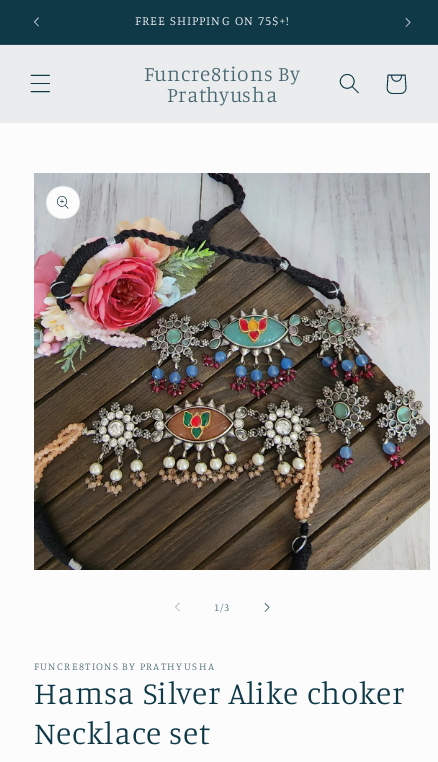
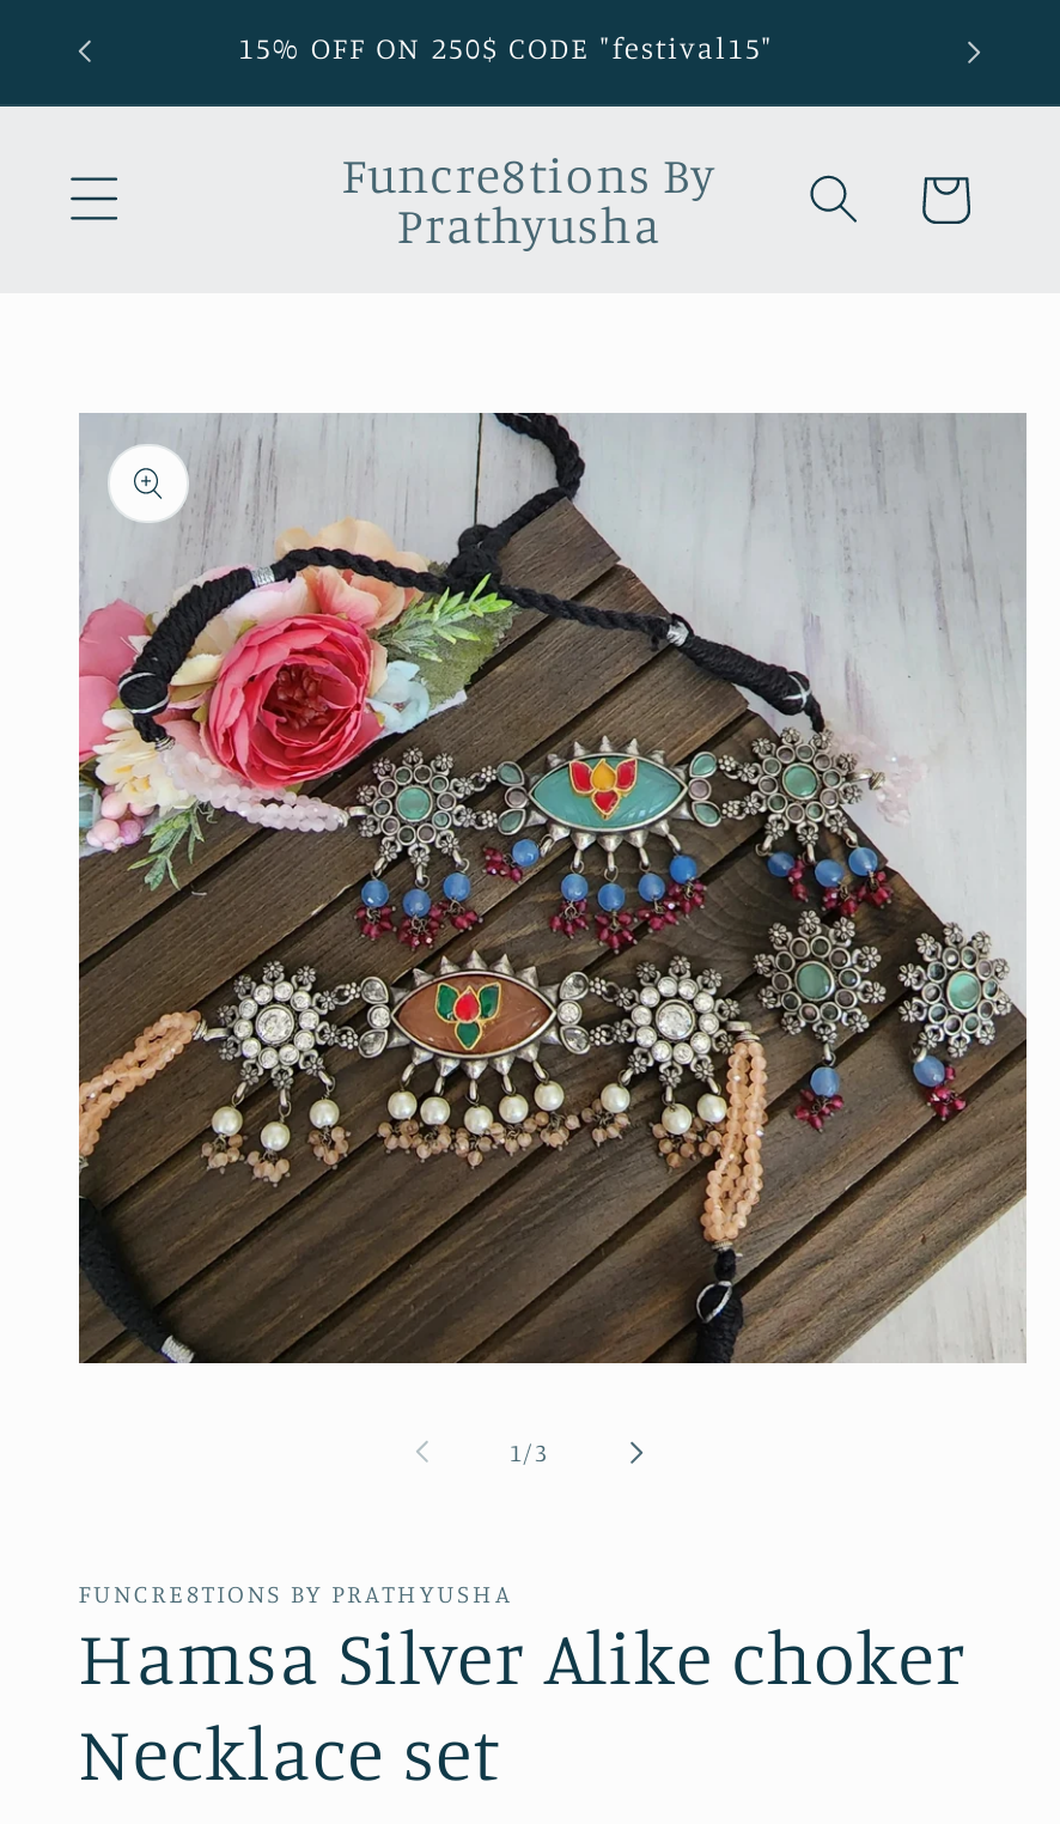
- FREE SHIPPING ON 75$+!
+ 15% OFF ON 250$ CODE "festival15"
